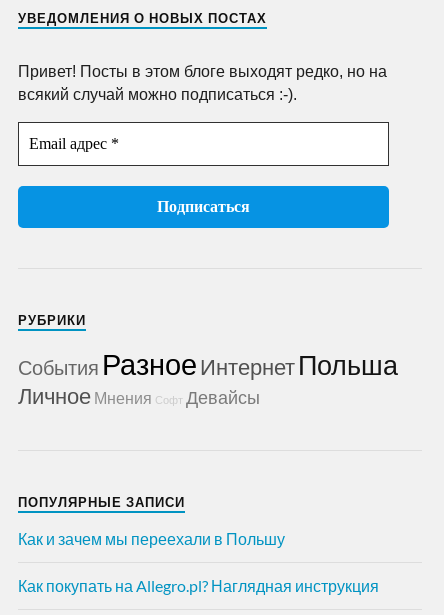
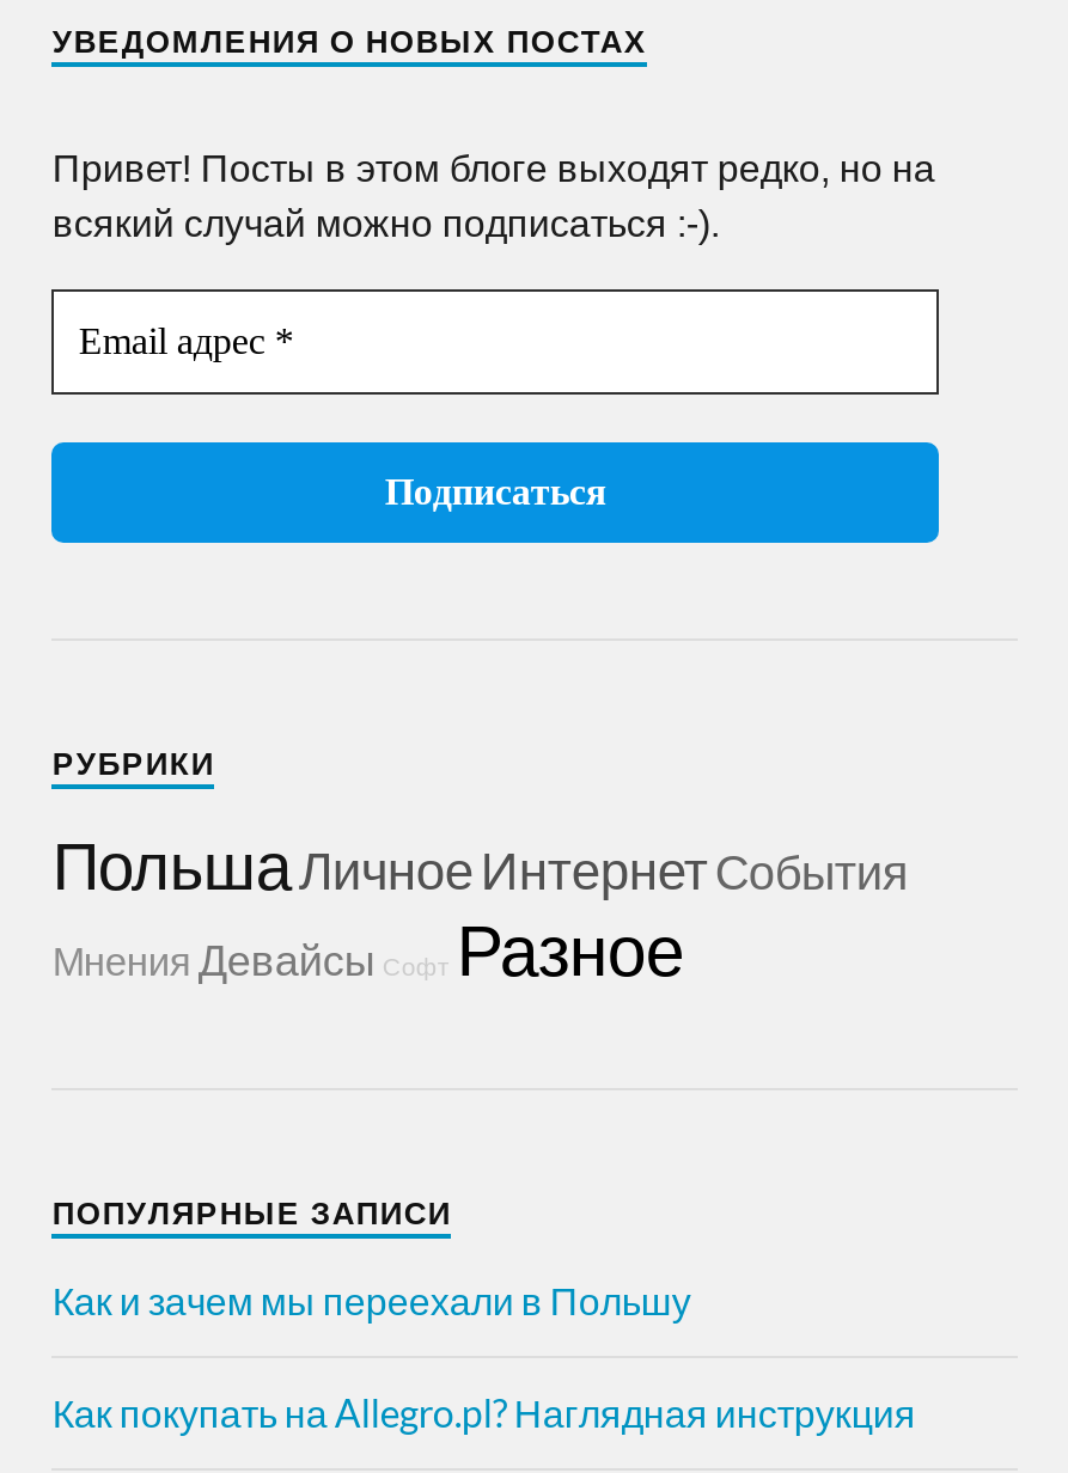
- События Разное Интернет Польша
+ Польша Личное Интернет События

- Личное Мнения Софт Девайсы
+ Мнения Девайсы Софт Разное
